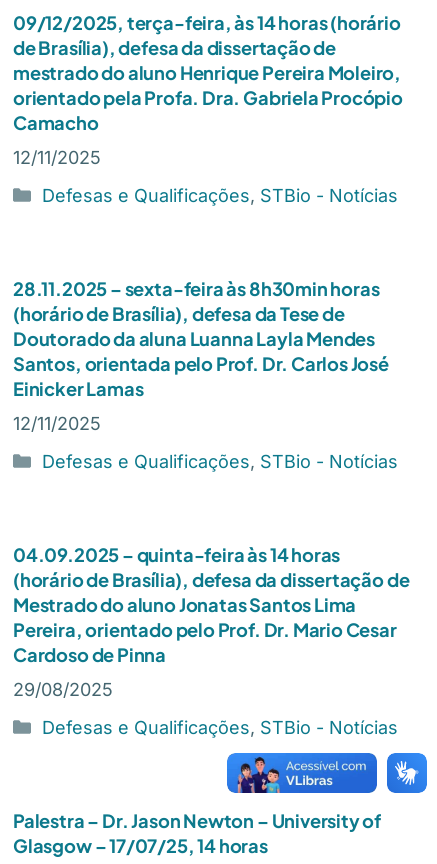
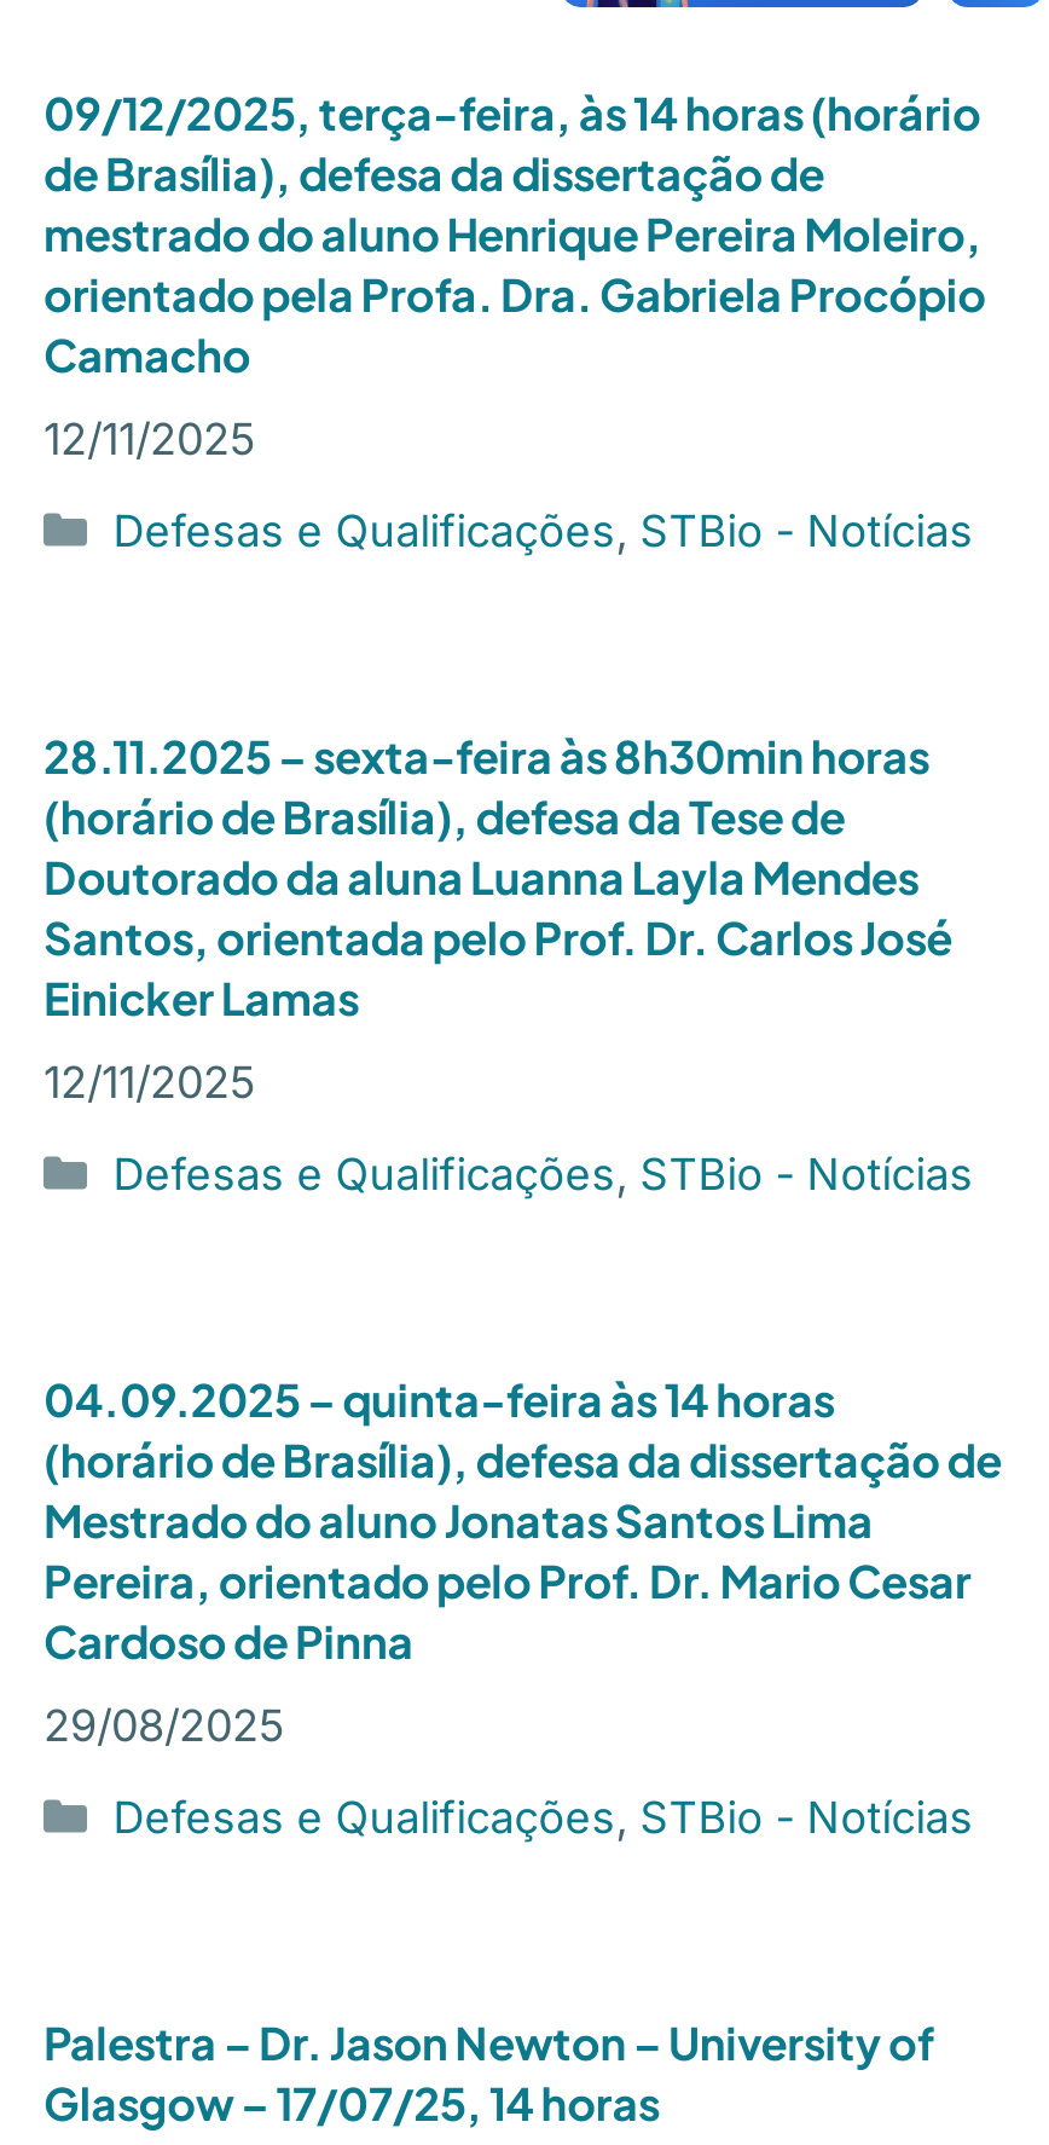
- [image]

- [image]
